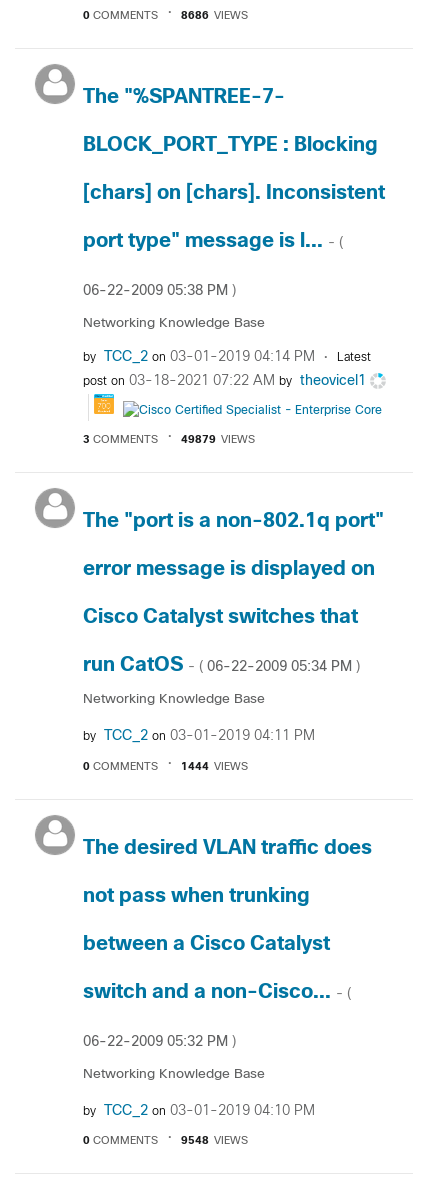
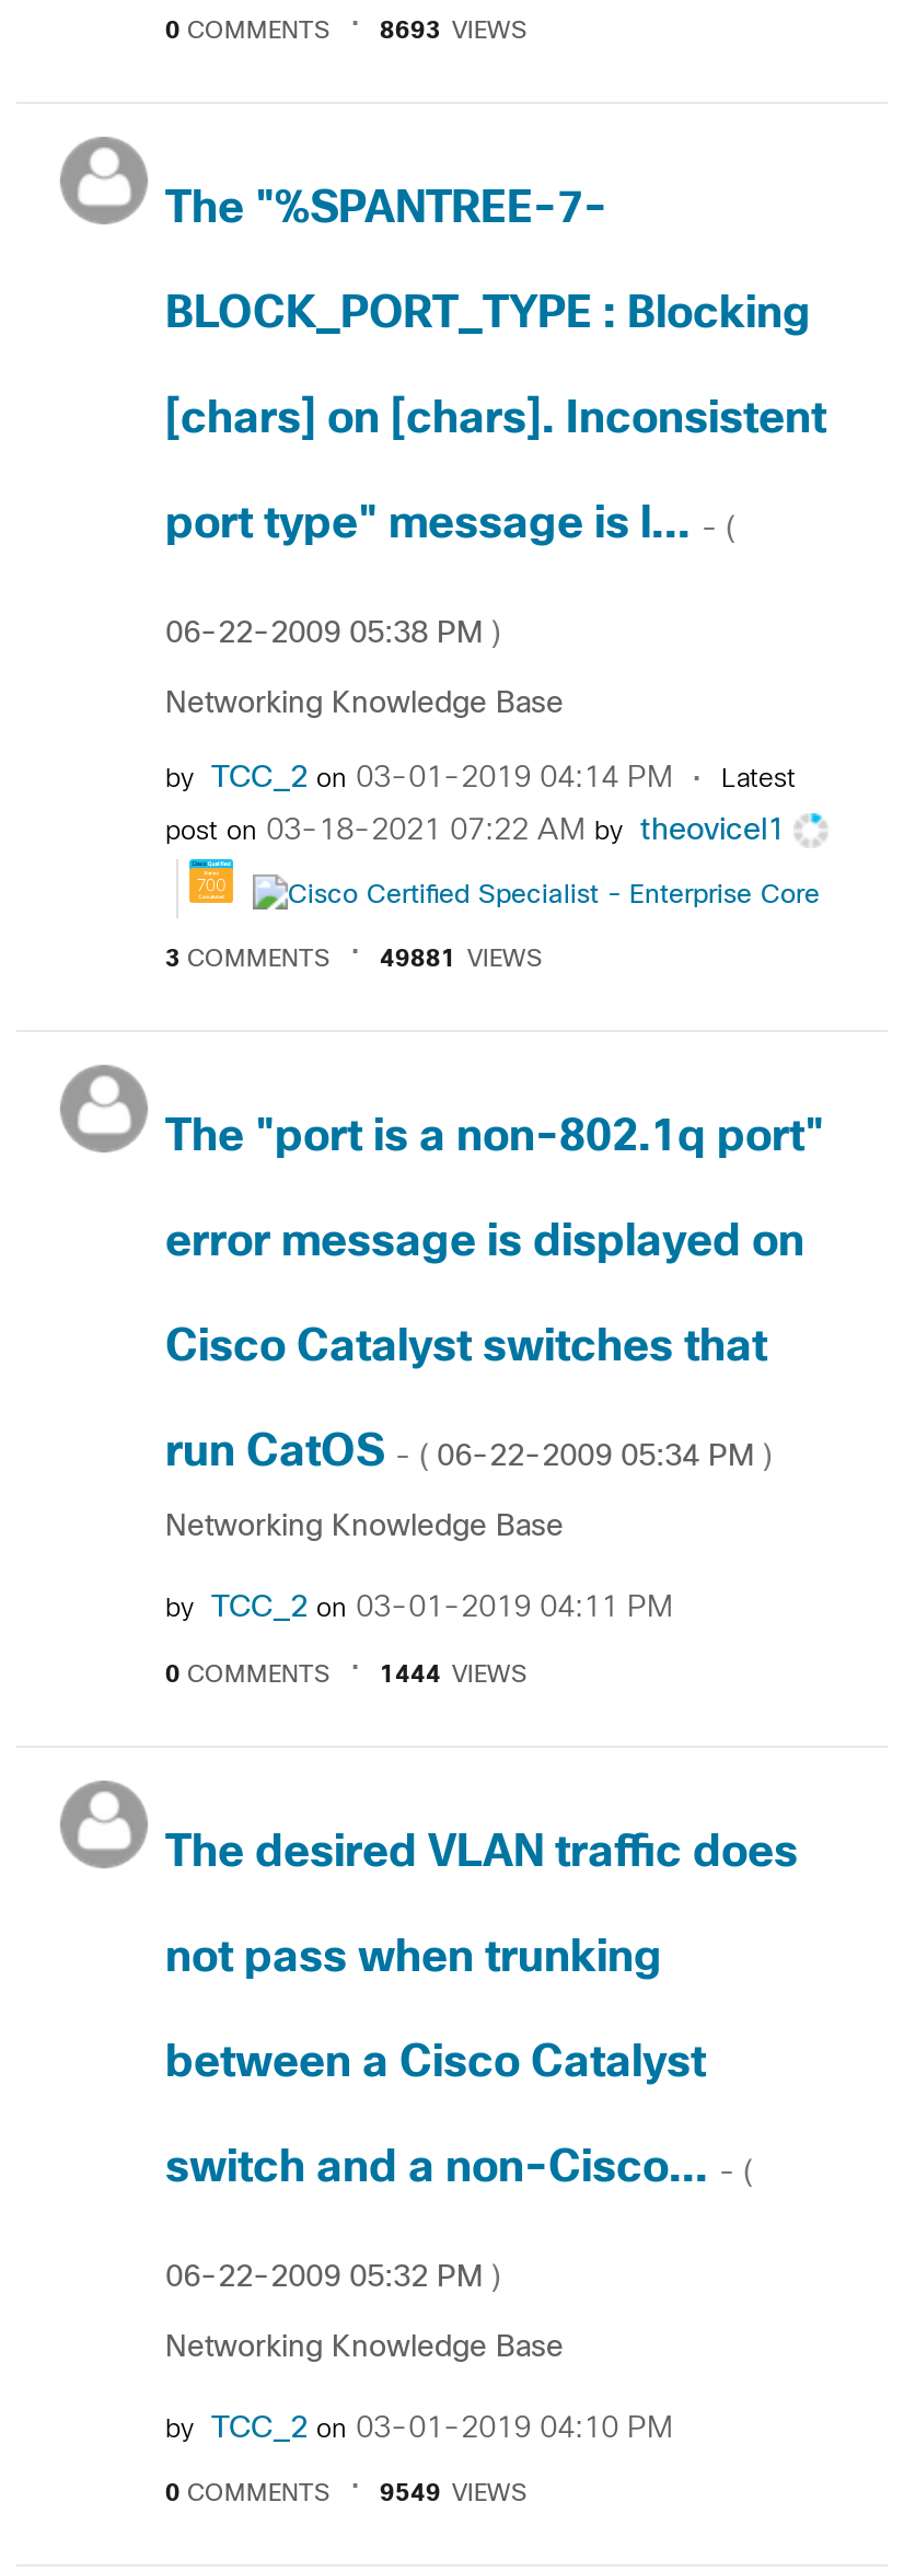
- 8686 VIEWS
+ 8693 VIEWS

- 49879 VIEWS
+ 49881 VIEWS

- 9548 VIEWS
+ 9549 VIEWS
